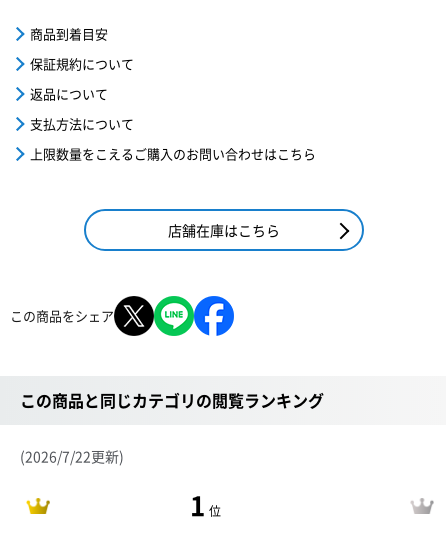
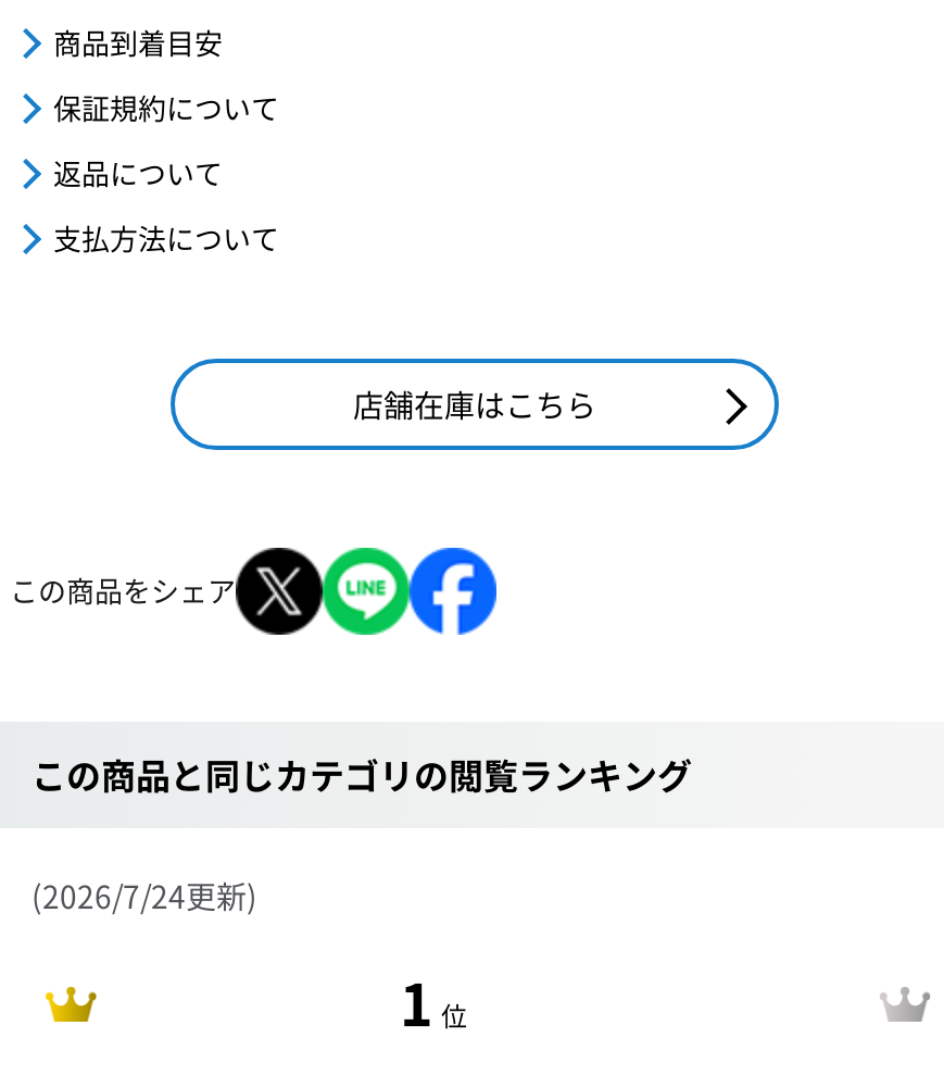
- 上限数量をこえるご購入のお問い合わせはこちら

- (2026/7/22更新)
+ (2026/7/24更新)
